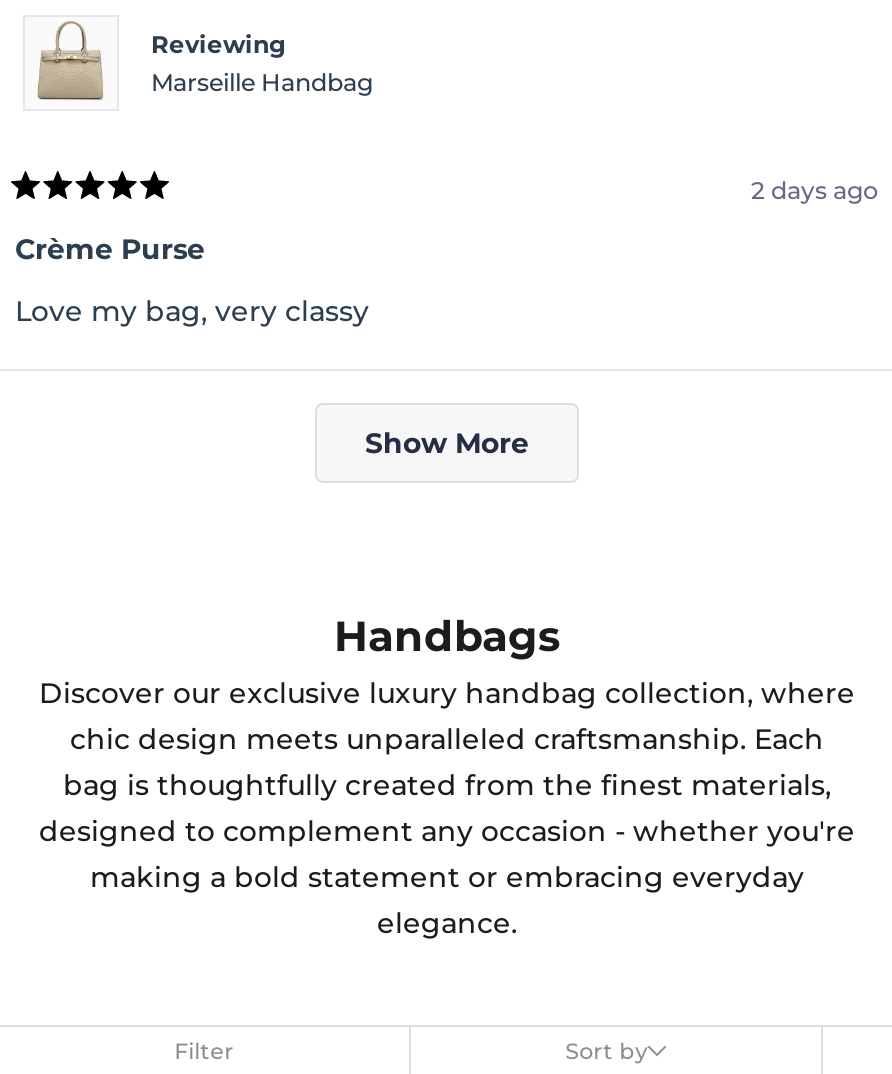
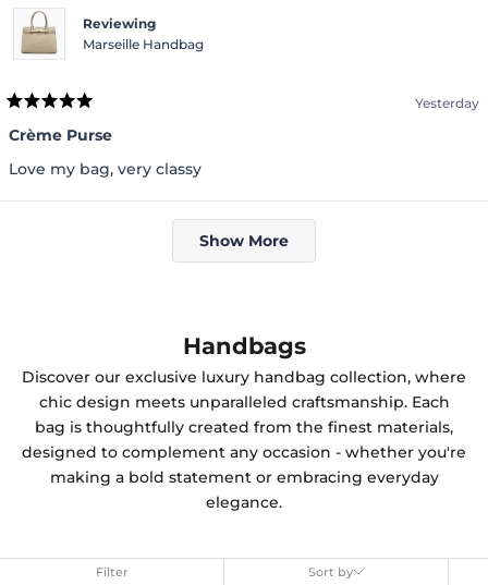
- 2 days ago
+ Yesterday
